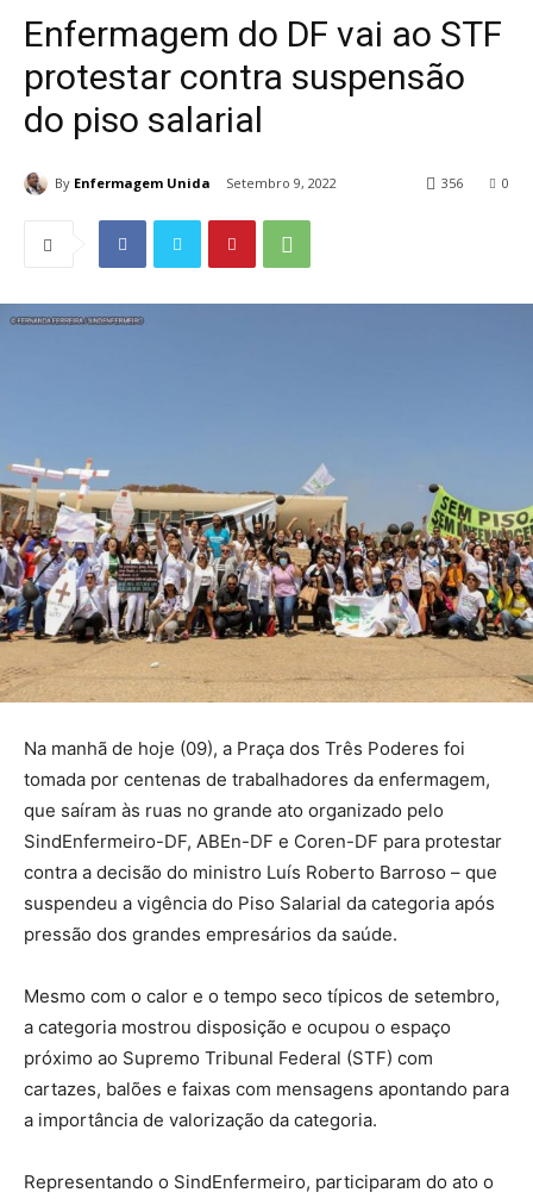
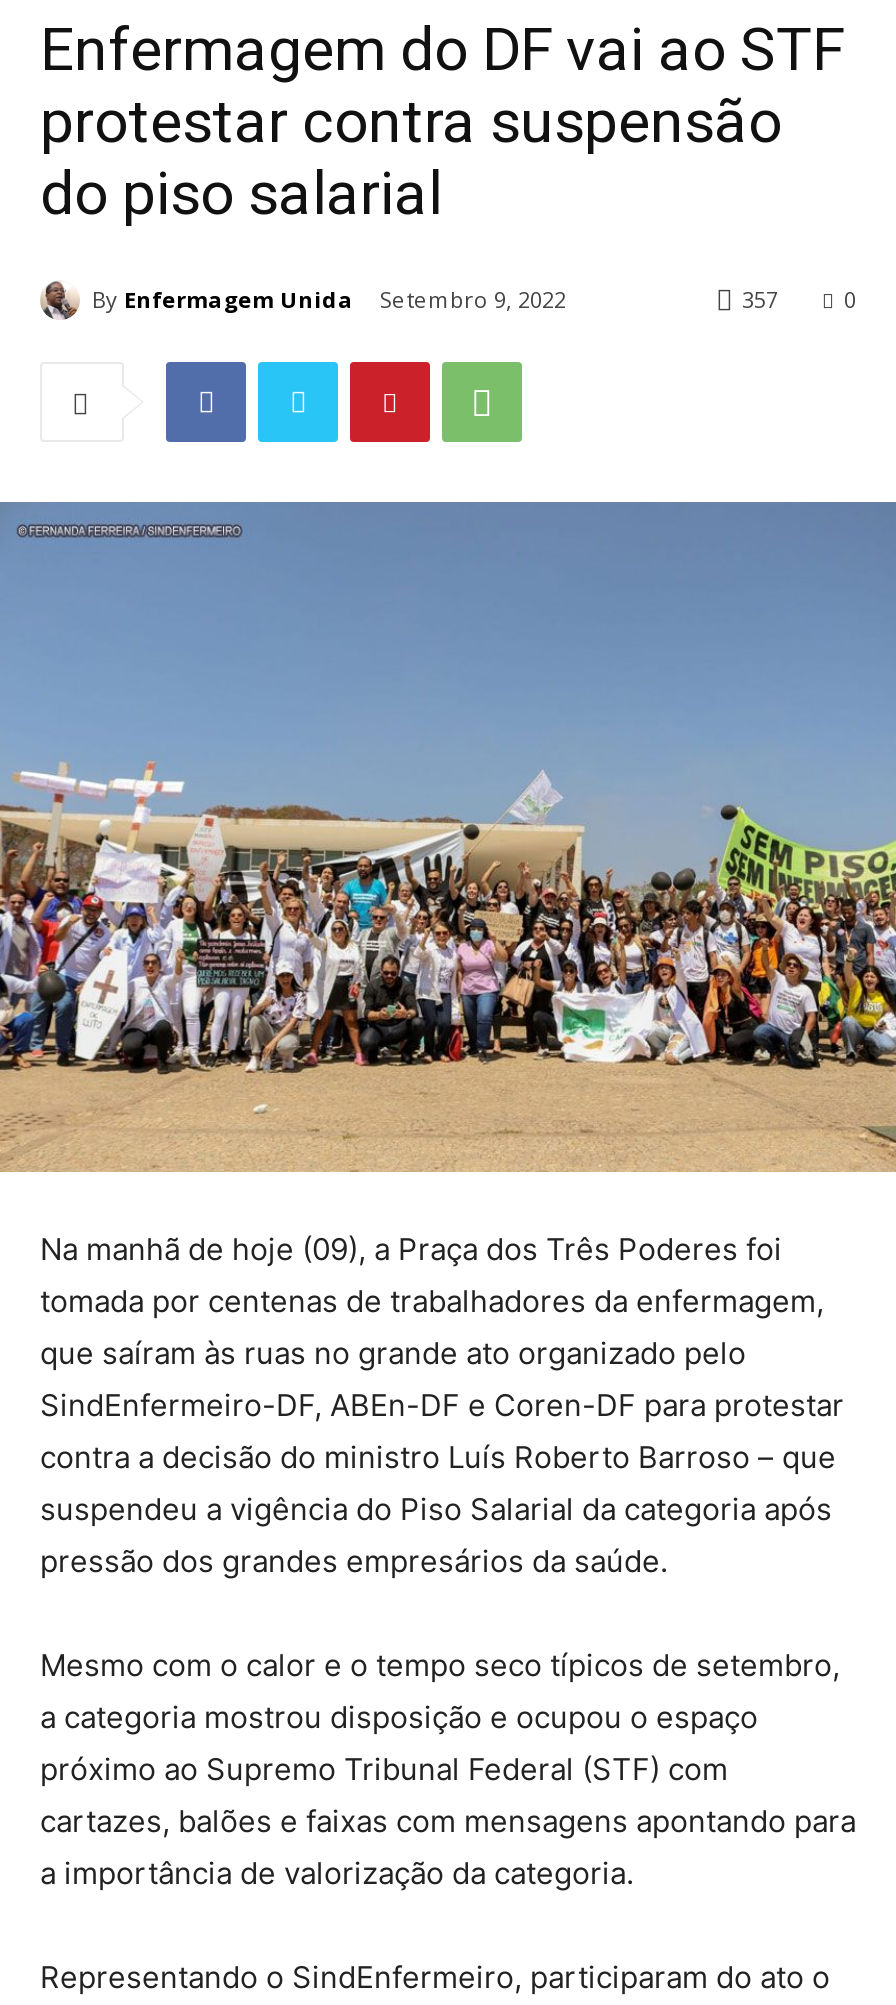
- 356
+ 357
